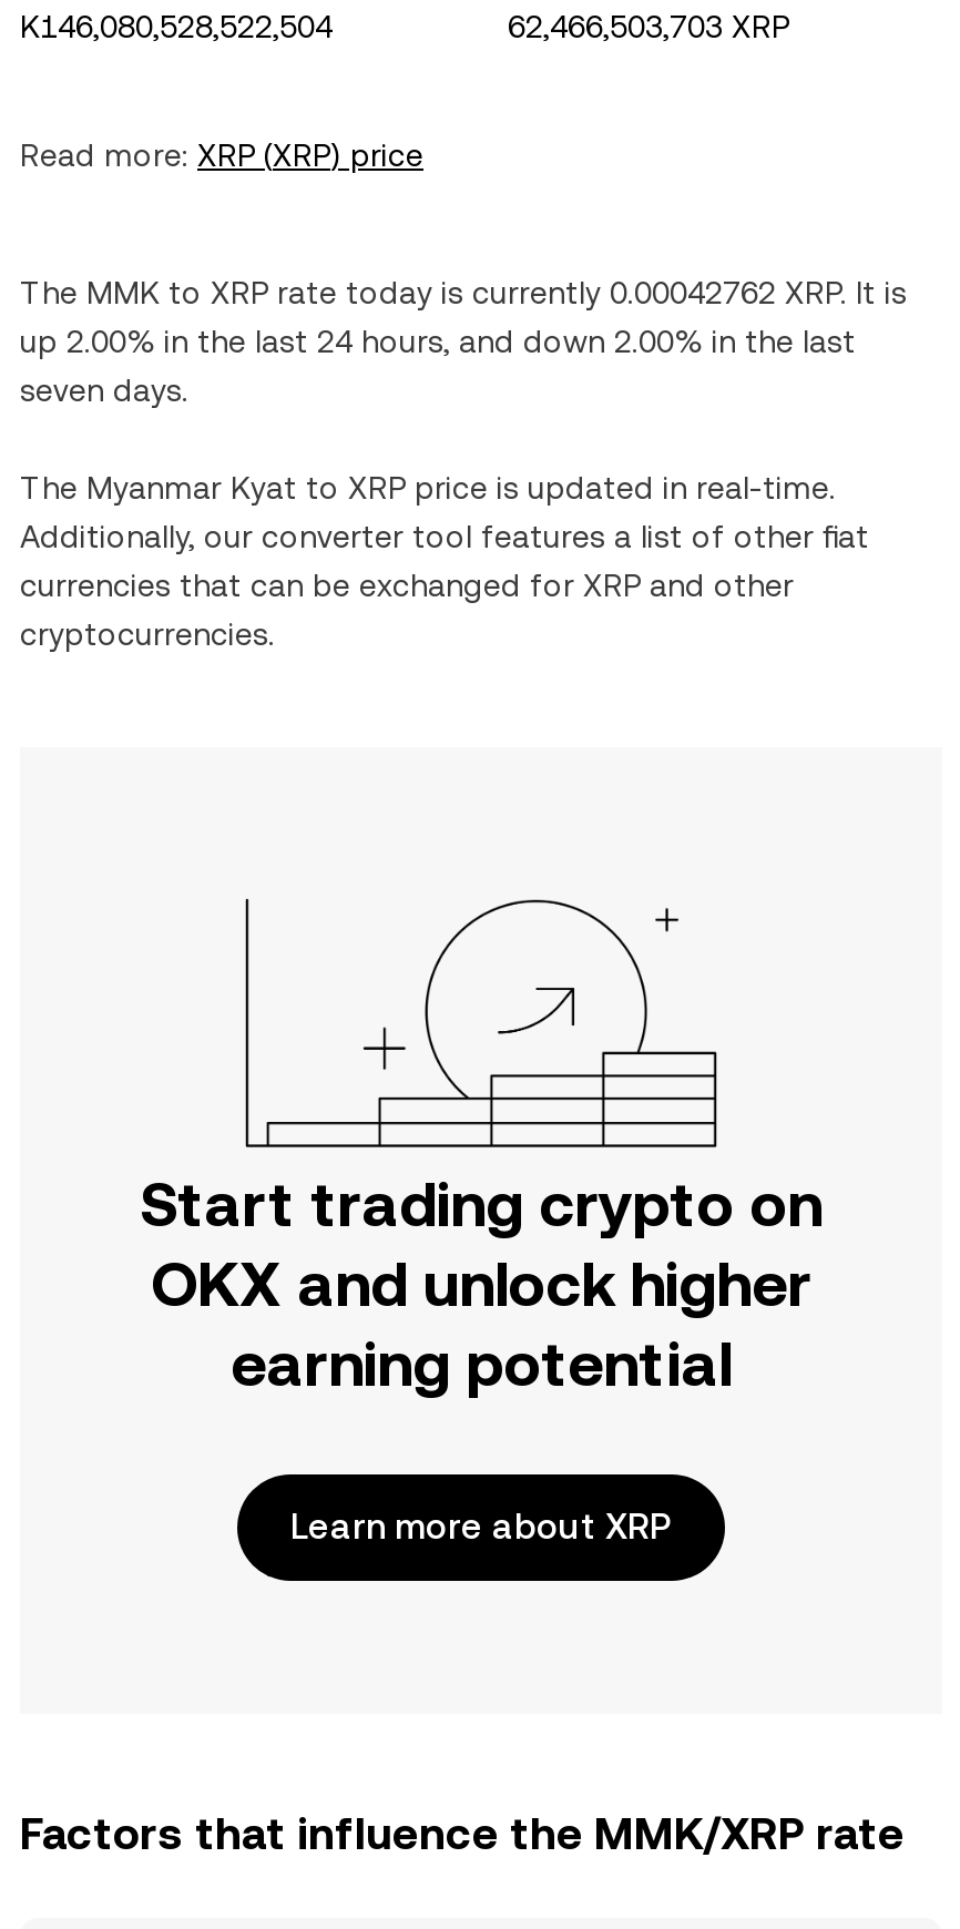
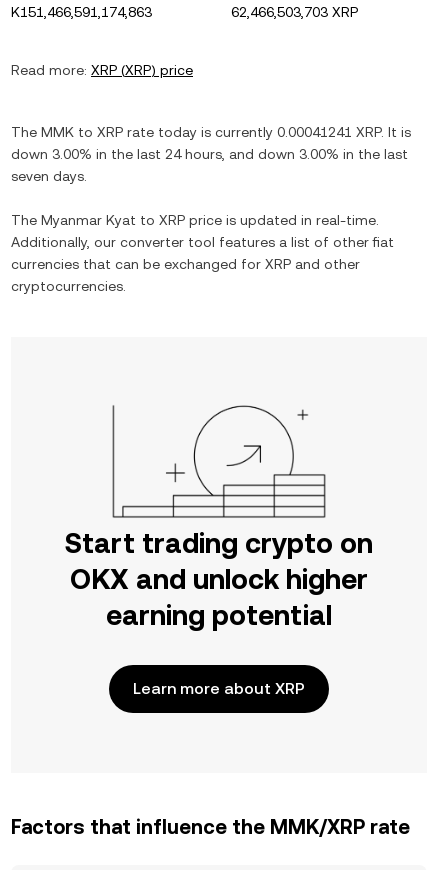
- K146,080,528,522,504
+ K151,466,591,174,863

- The MMK to XRP rate today is currently 0.00042762 XRP. It is
+ The MMK to XRP rate today is currently 0.00041241 XRP. It is

- up 2.00% in the last 24 hours, and down 2.00% in the last
+ down 3.00% in the last 24 hours, and down 3.00% in the last
